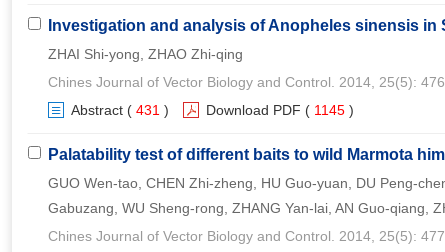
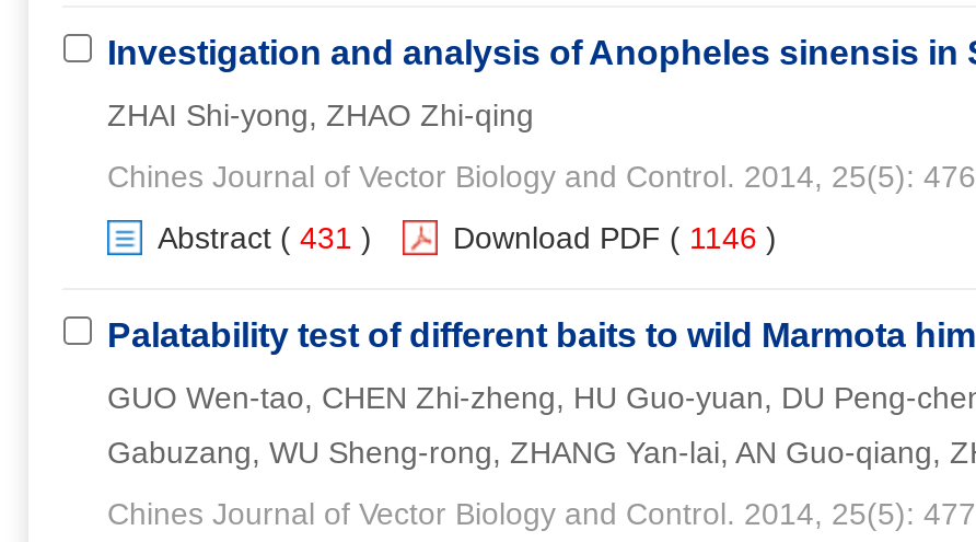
- Download PDF ( 1145)
+ Download PDF ( 1146)
